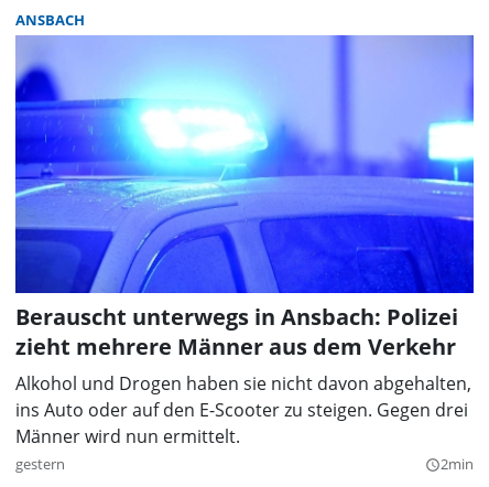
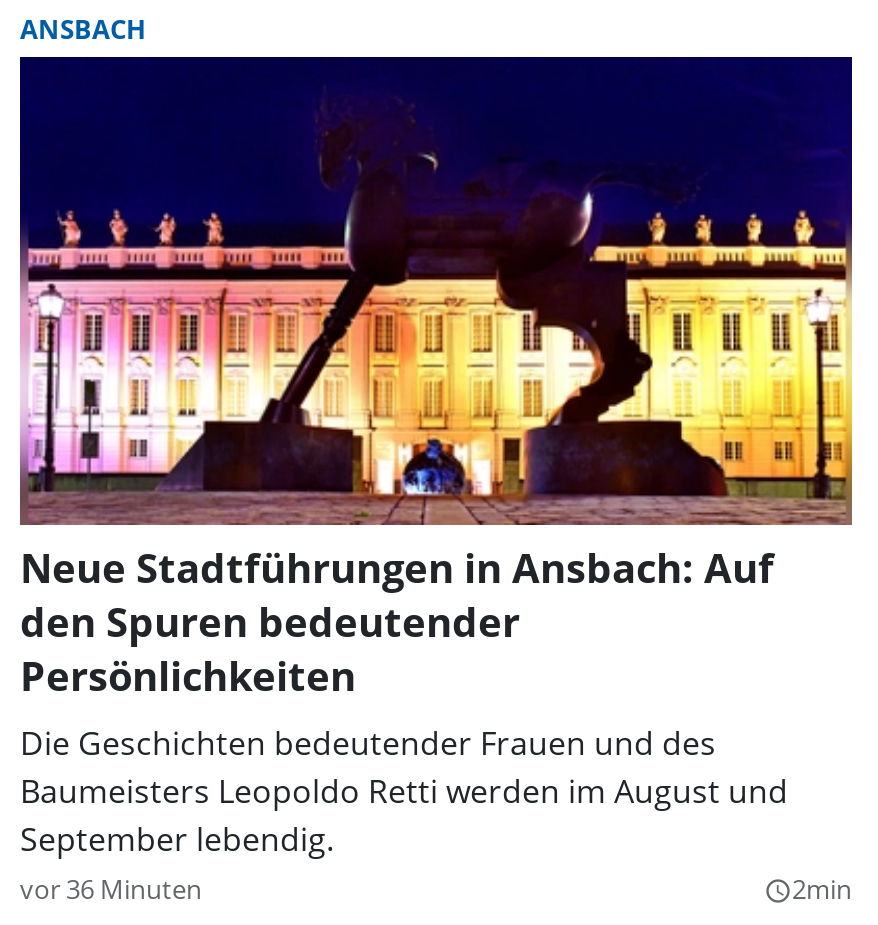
- [image]
- Berauscht unterwegs in Ansbach: Polizei
- zieht mehrere Männer aus dem Verkehr
- Alkohol und Drogen haben sie nicht davon abgehalten,
- ins Auto oder auf den E-Scooter zu steigen. Gegen drei
- Männer wird nun ermittelt.
- gestern
+ [image]
+ Neue Stadtführungen in Ansbach: Auf
+ den Spuren bedeutender
+ Persönlichkeiten
+ Die Geschichten bedeutender Frauen und des
+ Baumeisters Leopoldo Retti werden im August und
+ September lebendig.
+ vor 36 Minuten
